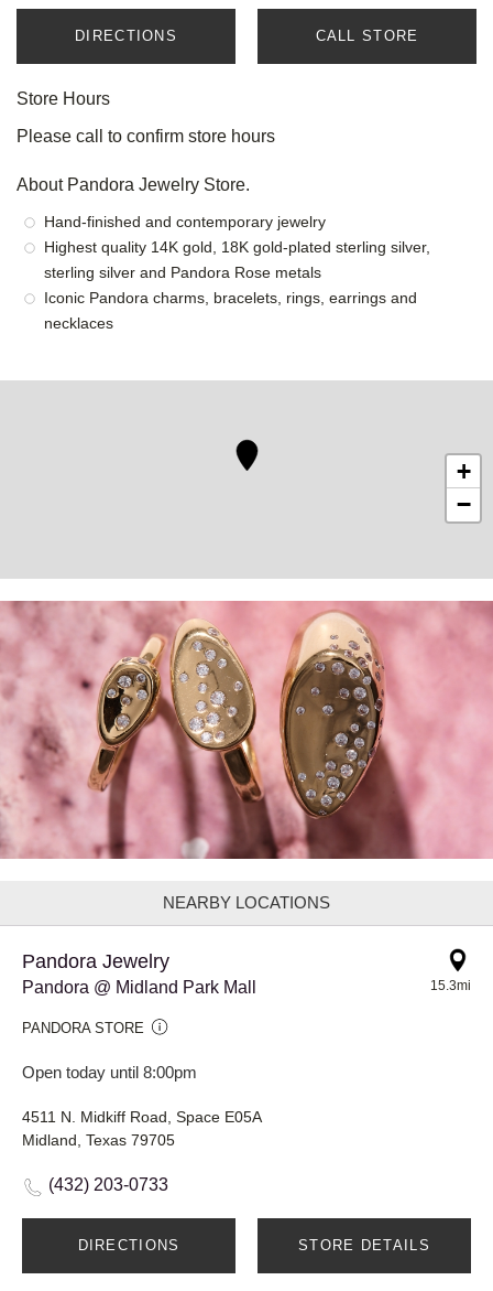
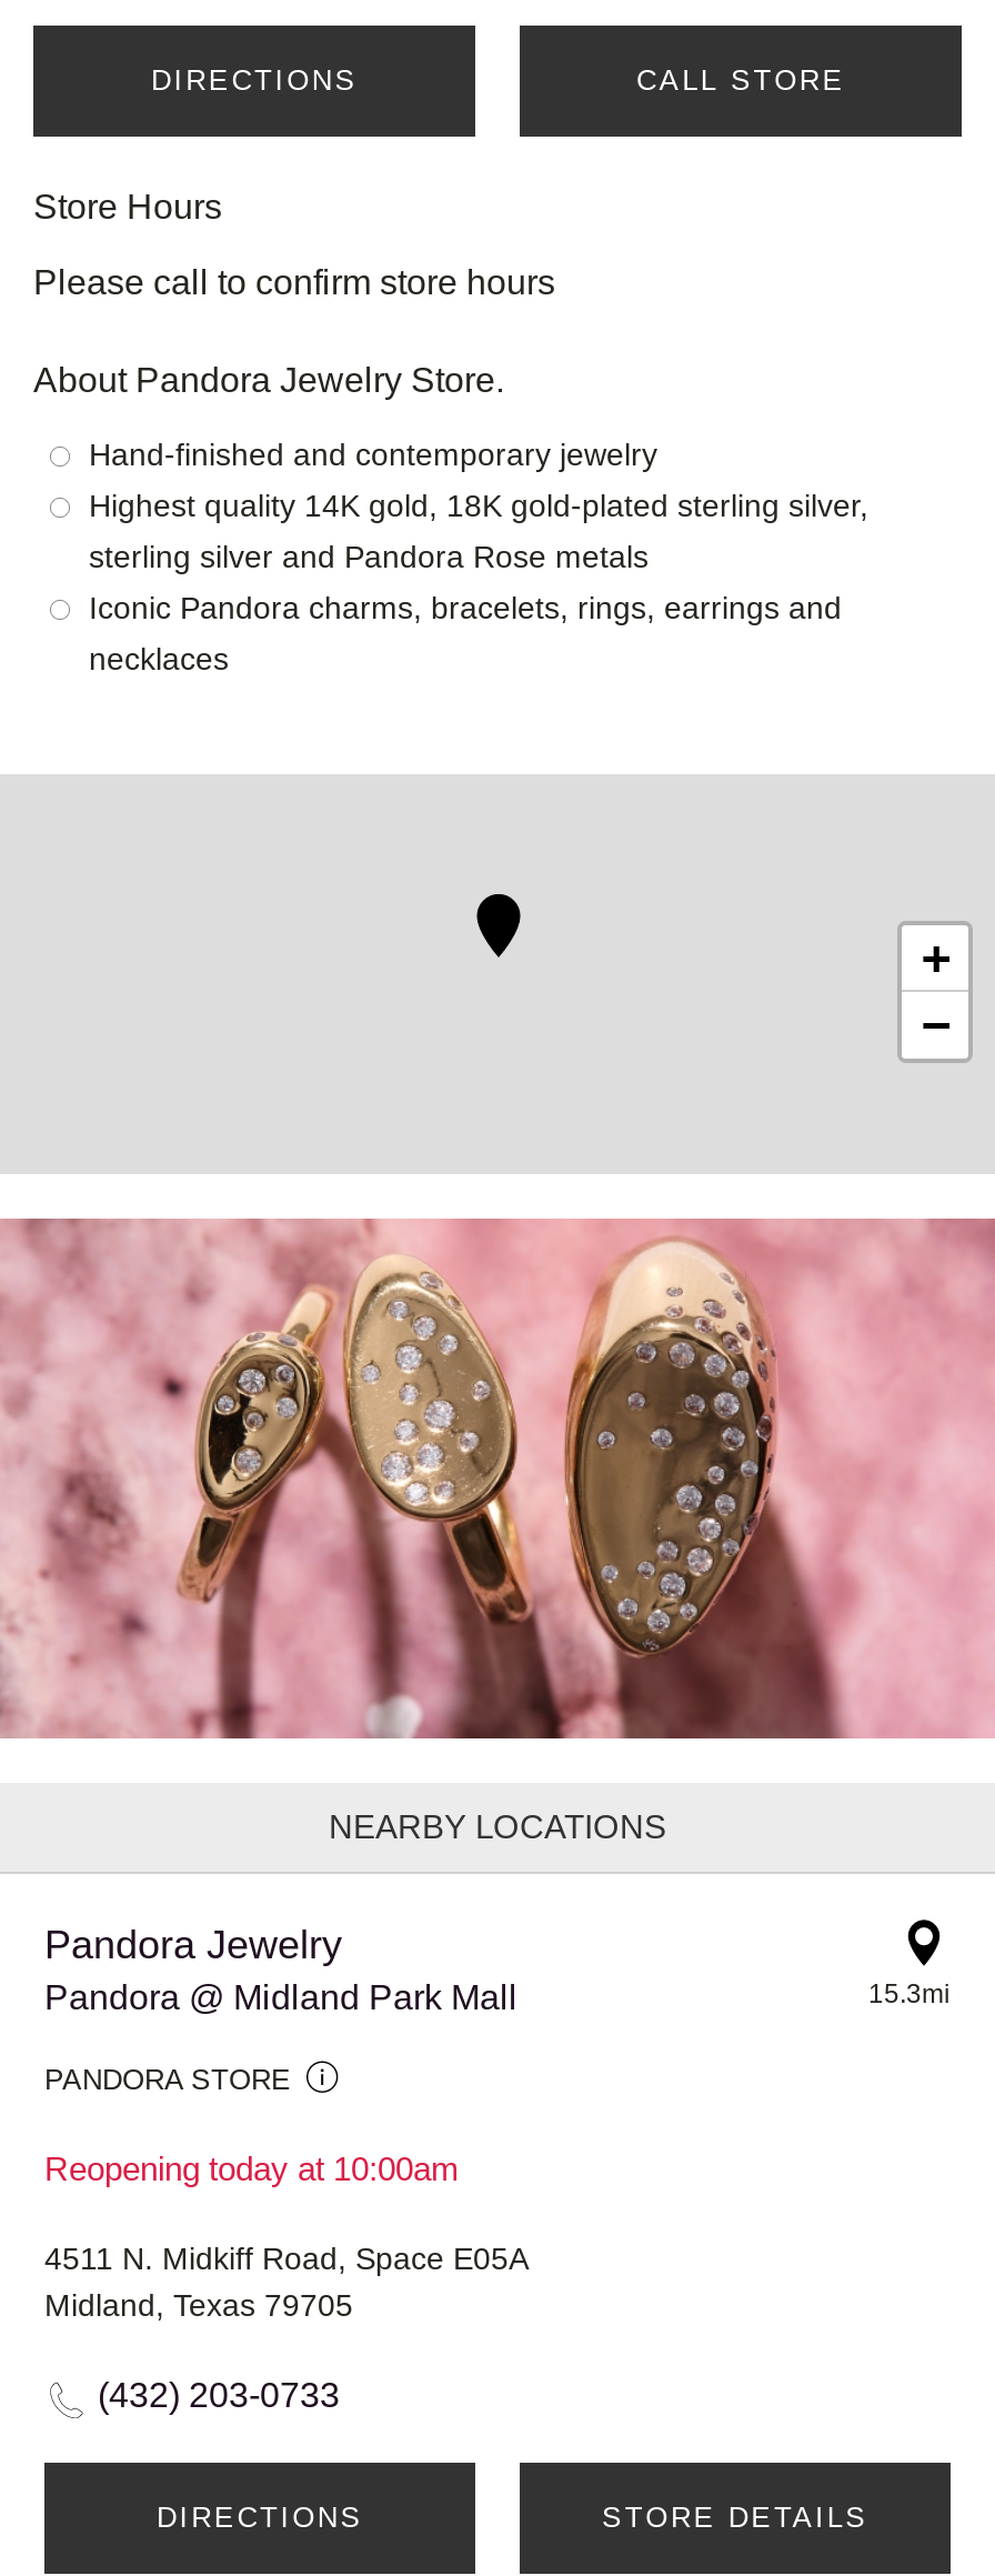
- Open today until 8:00pm
+ Reopening today at 10:00am
